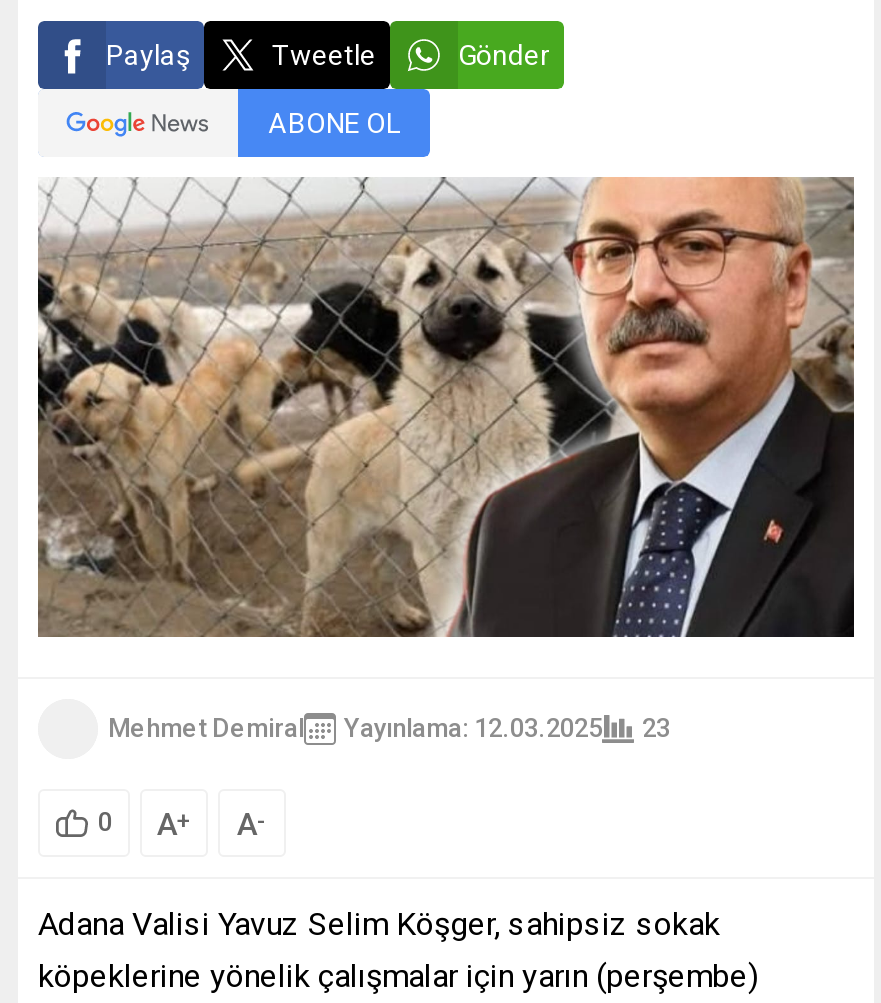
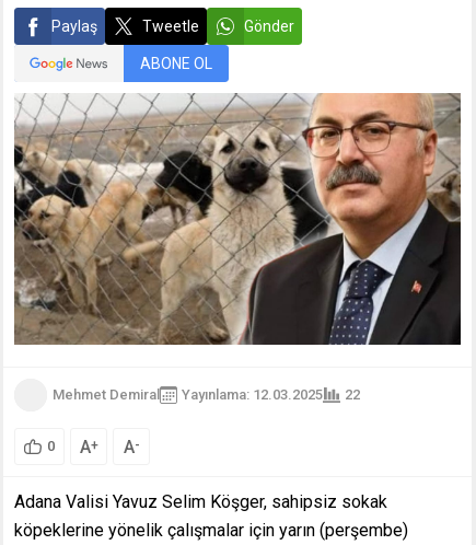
- Mehmet Demiral Yayınlama: 12.03.2025 23
+ Mehmet Demiral Yayınlama: 12.03.2025 22
